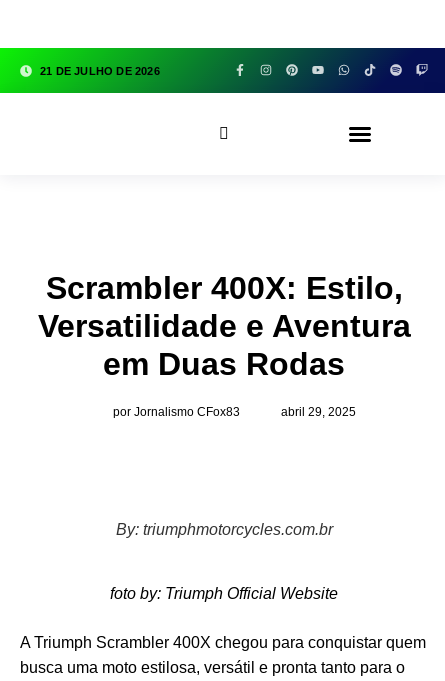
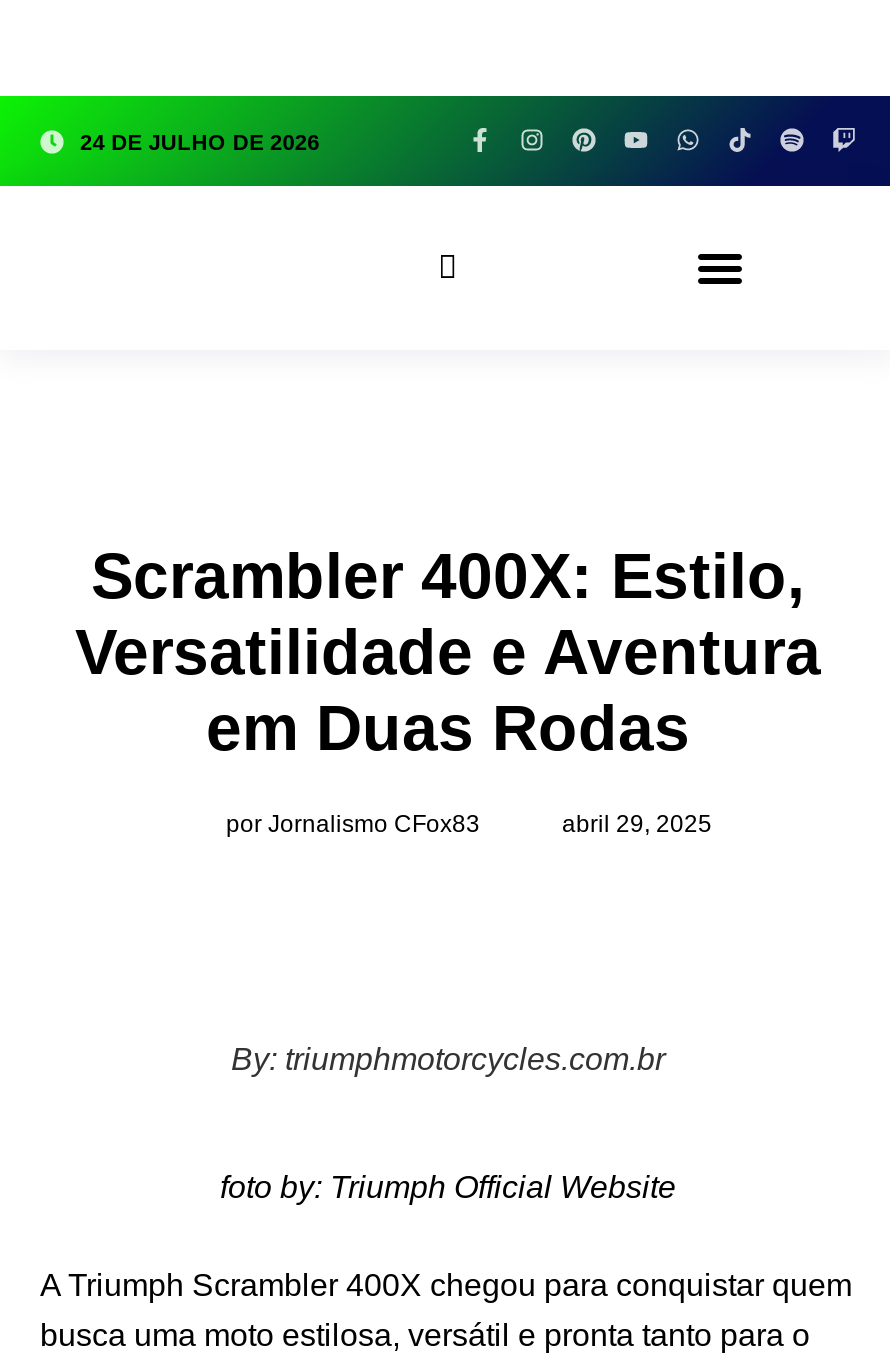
- 21 DE JULHO DE 2026
+ 24 DE JULHO DE 2026
